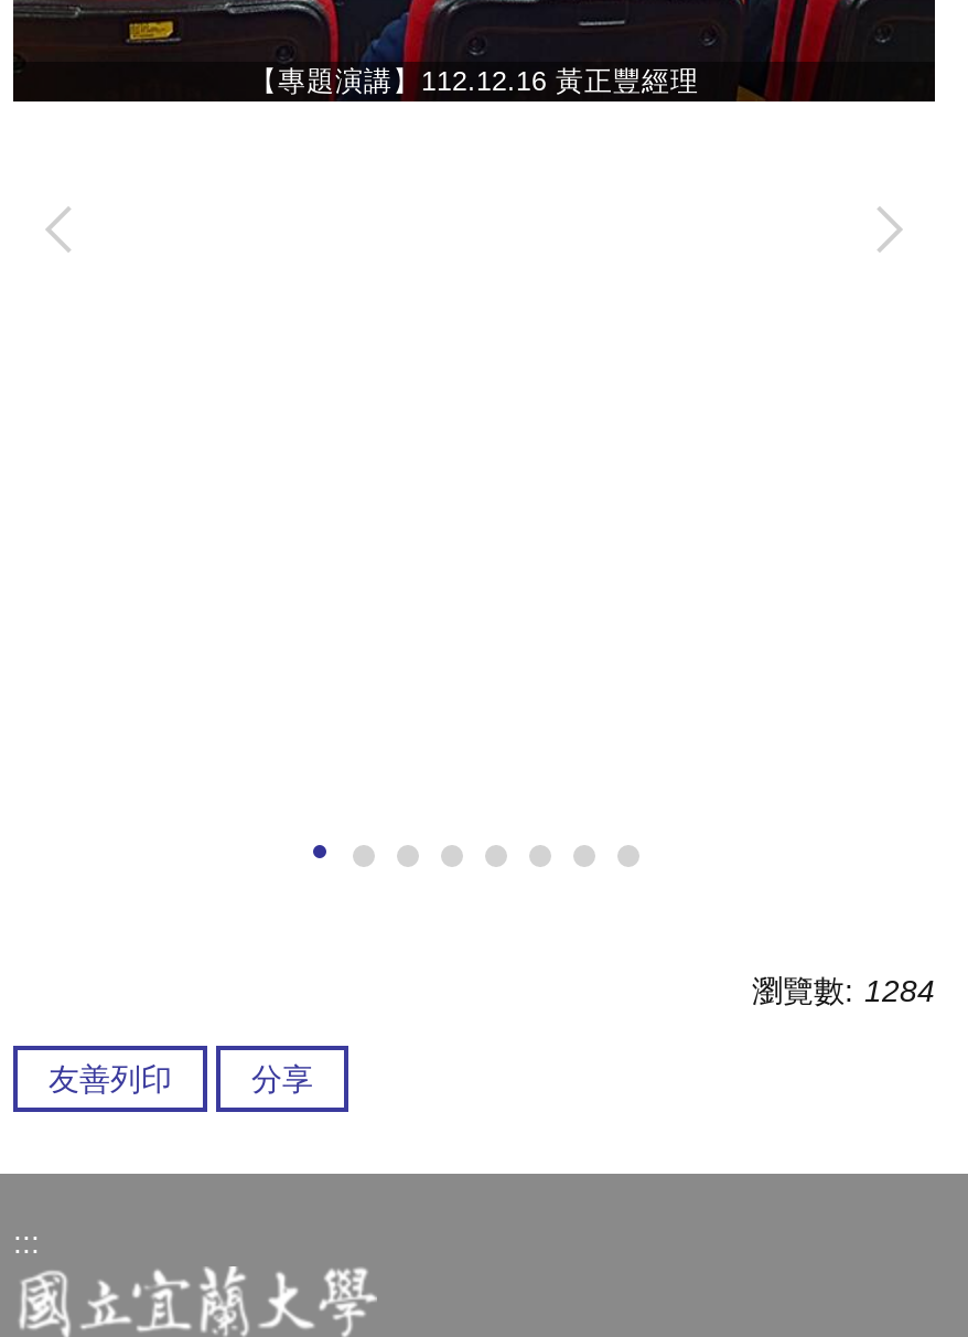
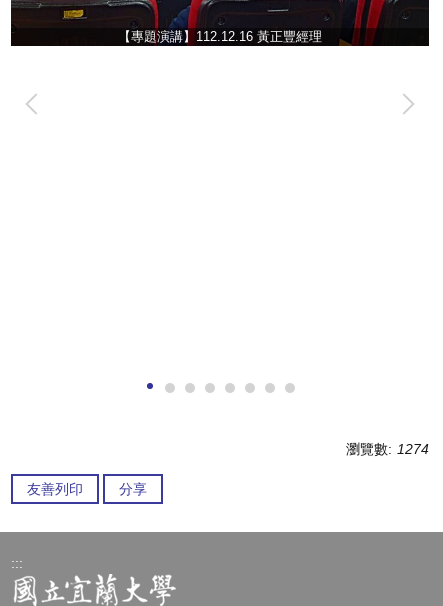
- 瀏覽數: 1284
+ 瀏覽數: 1274
